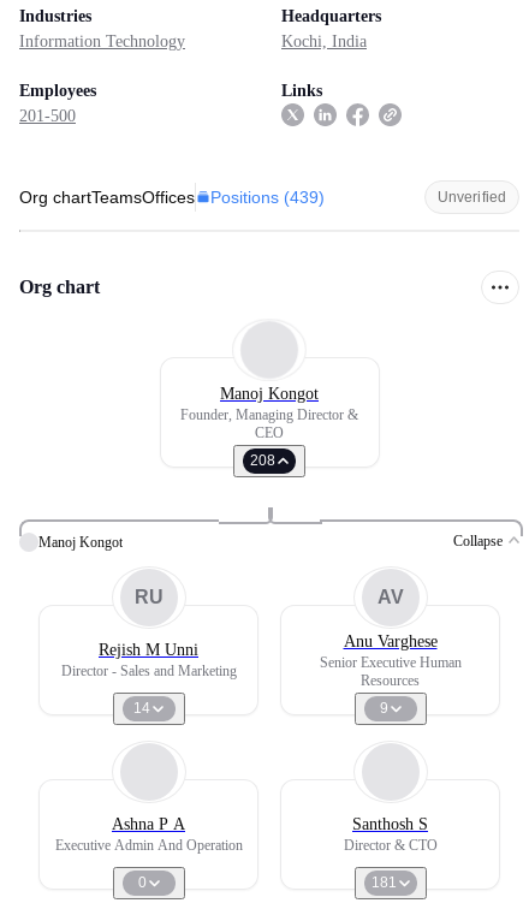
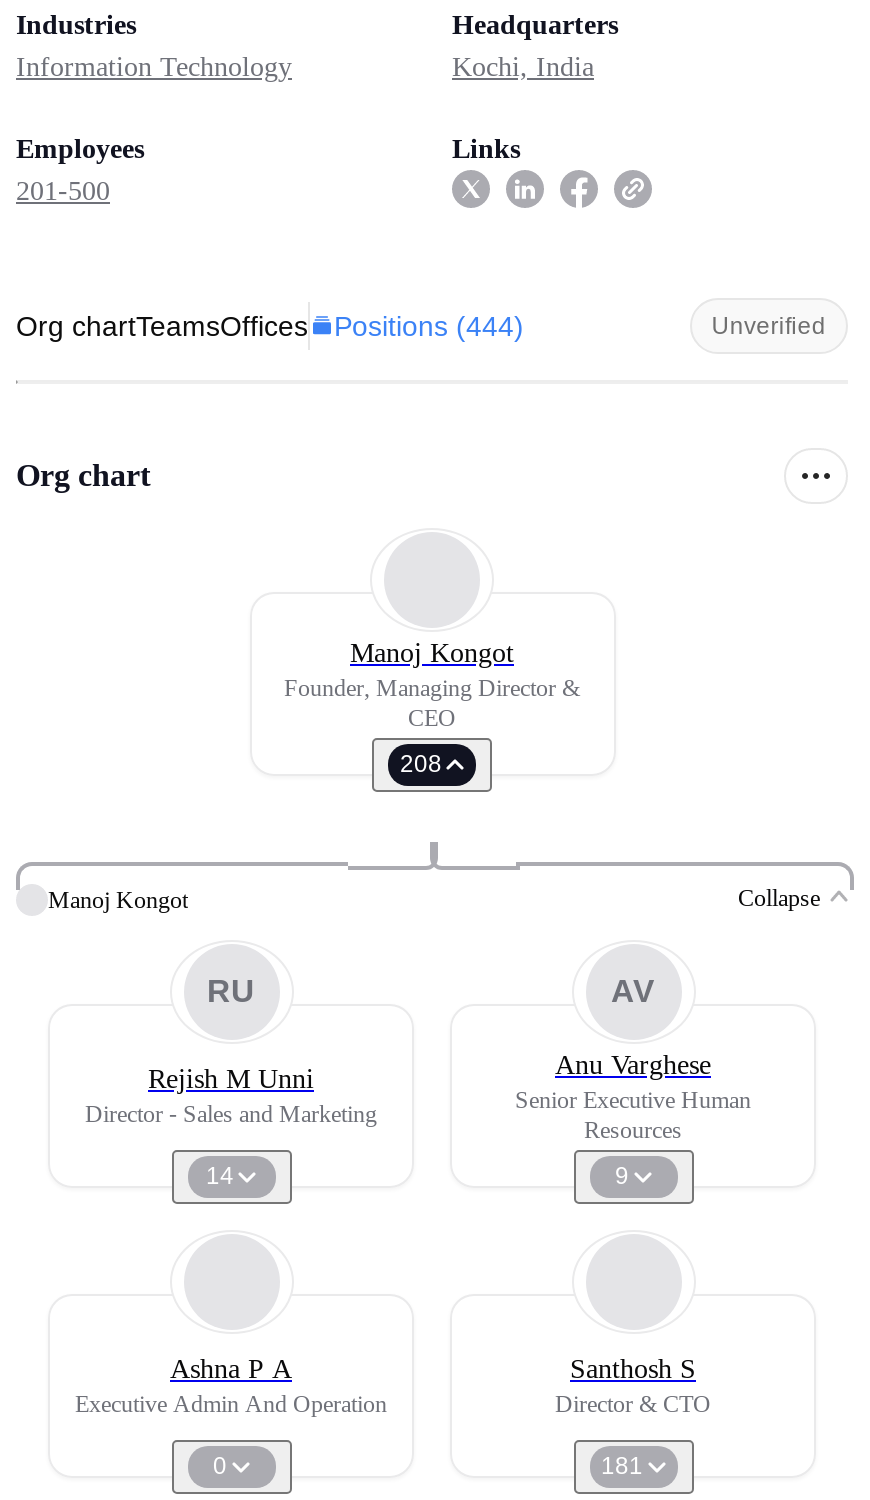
- Org chartTeamsOffices Positions (439)
+ Org chartTeamsOffices Positions (444)
